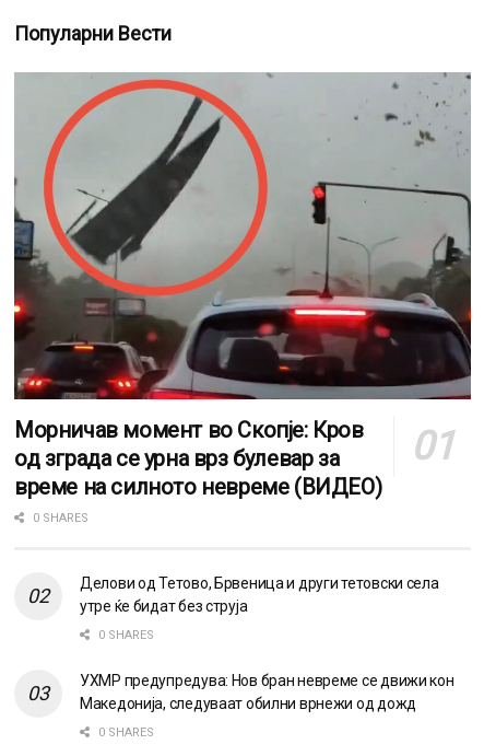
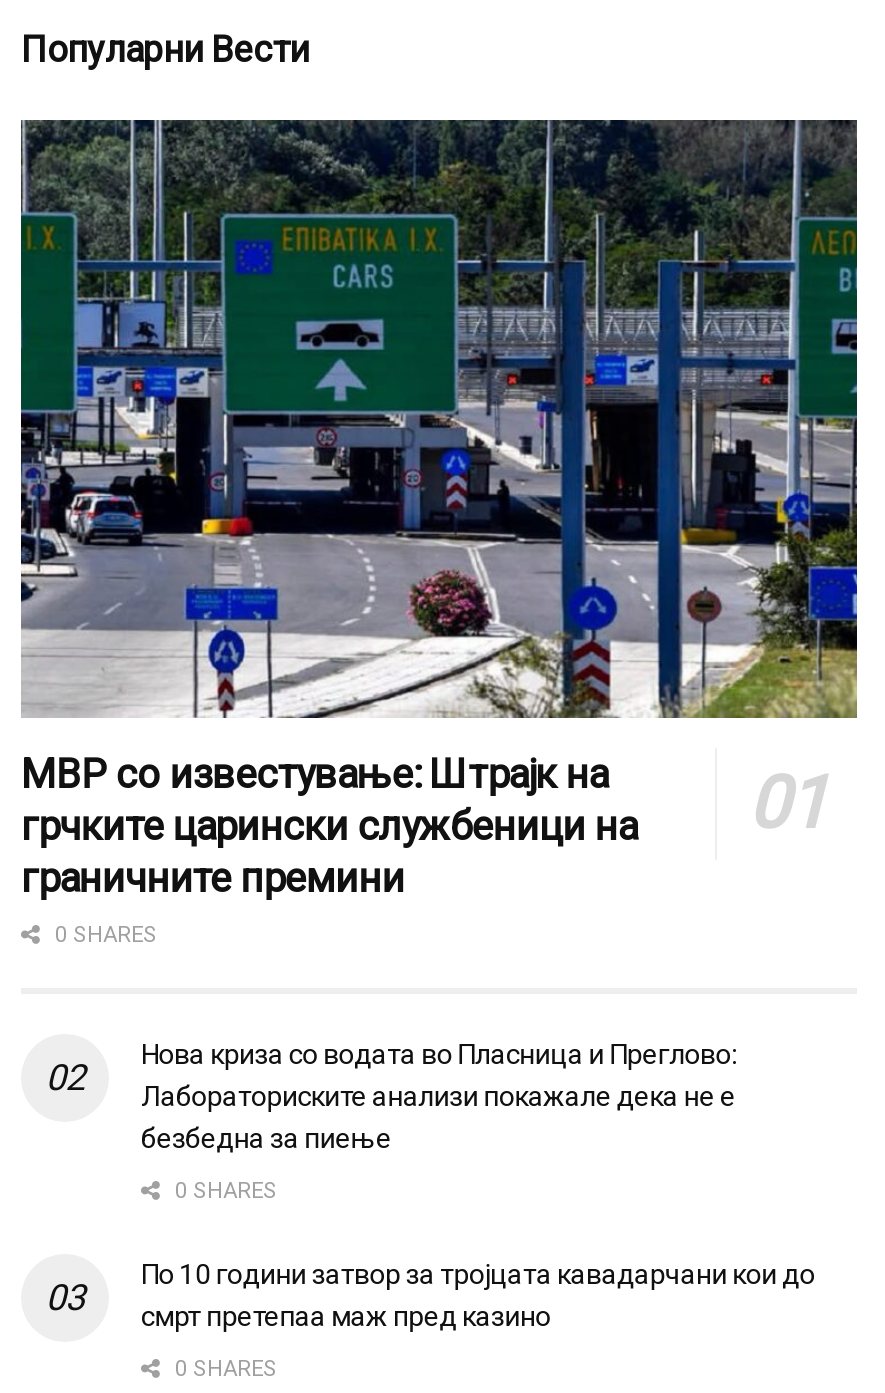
- [image]
- Морничав момент во Скопје: Кров
- од зграда се урна врз булевар за
- време на силното невреме (ВИДЕО)
+ [image]
+ МВР со известување: Штрајк на
+ грчките царински службеници на
+ граничните премини

- Делови од Тетово, Брвеница и други тетовски села
- утре ќе бидат без струја
+ Нова криза со водата во Пласница и Преглово:
+ Лабораториските анализи покажале дека не е
+ безбедна за пиење

- УХМР предупредува: Нов бран невреме се движи кон
- Македонија, следуваат обилни врнежи од дожд
+ По 10 години затвор за тројцата кавадарчани кои до
+ смрт претепаа маж пред казино
